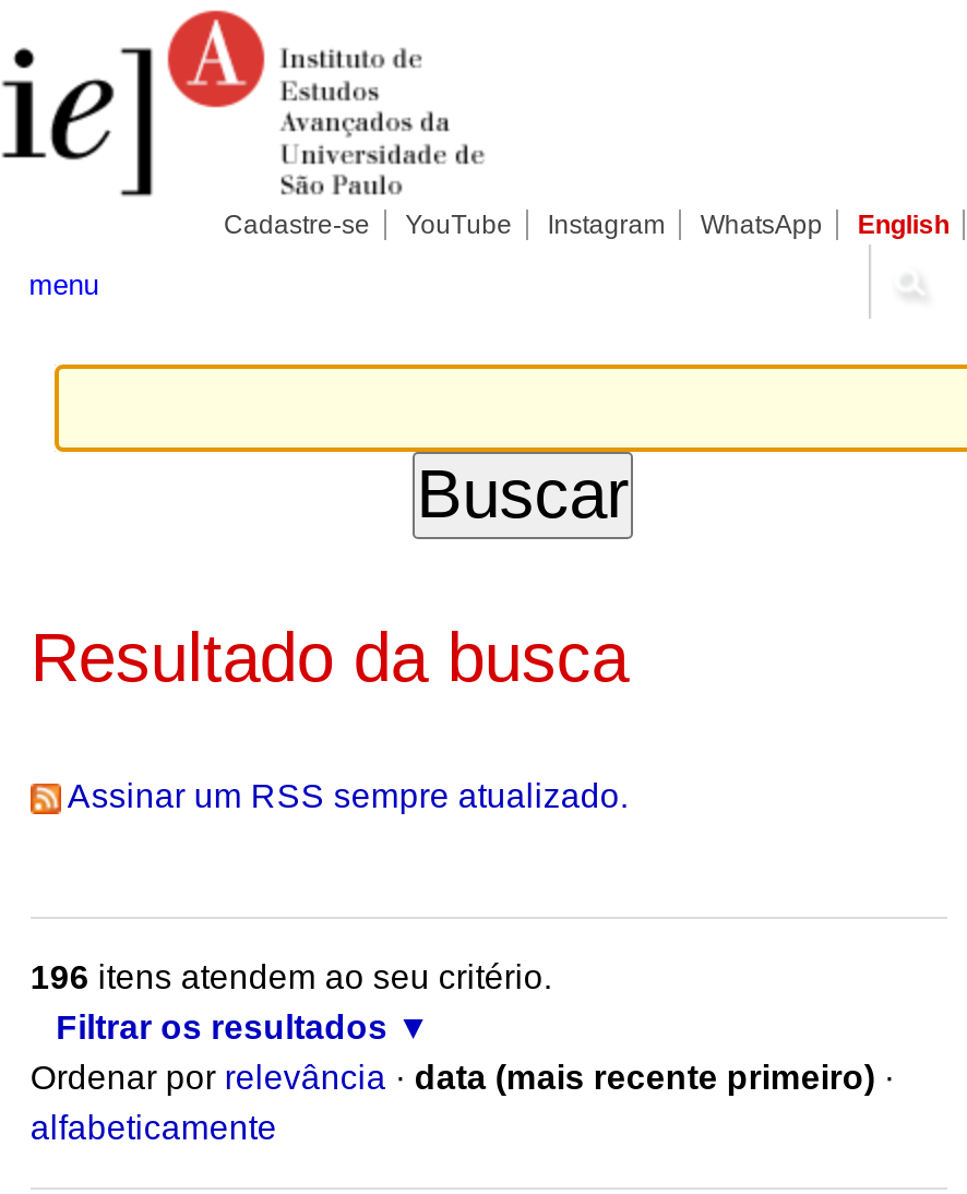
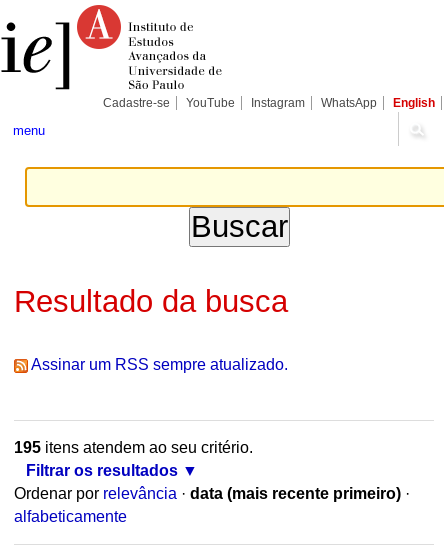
- 196 itens atendem ao seu critério.
+ 195 itens atendem ao seu critério.
